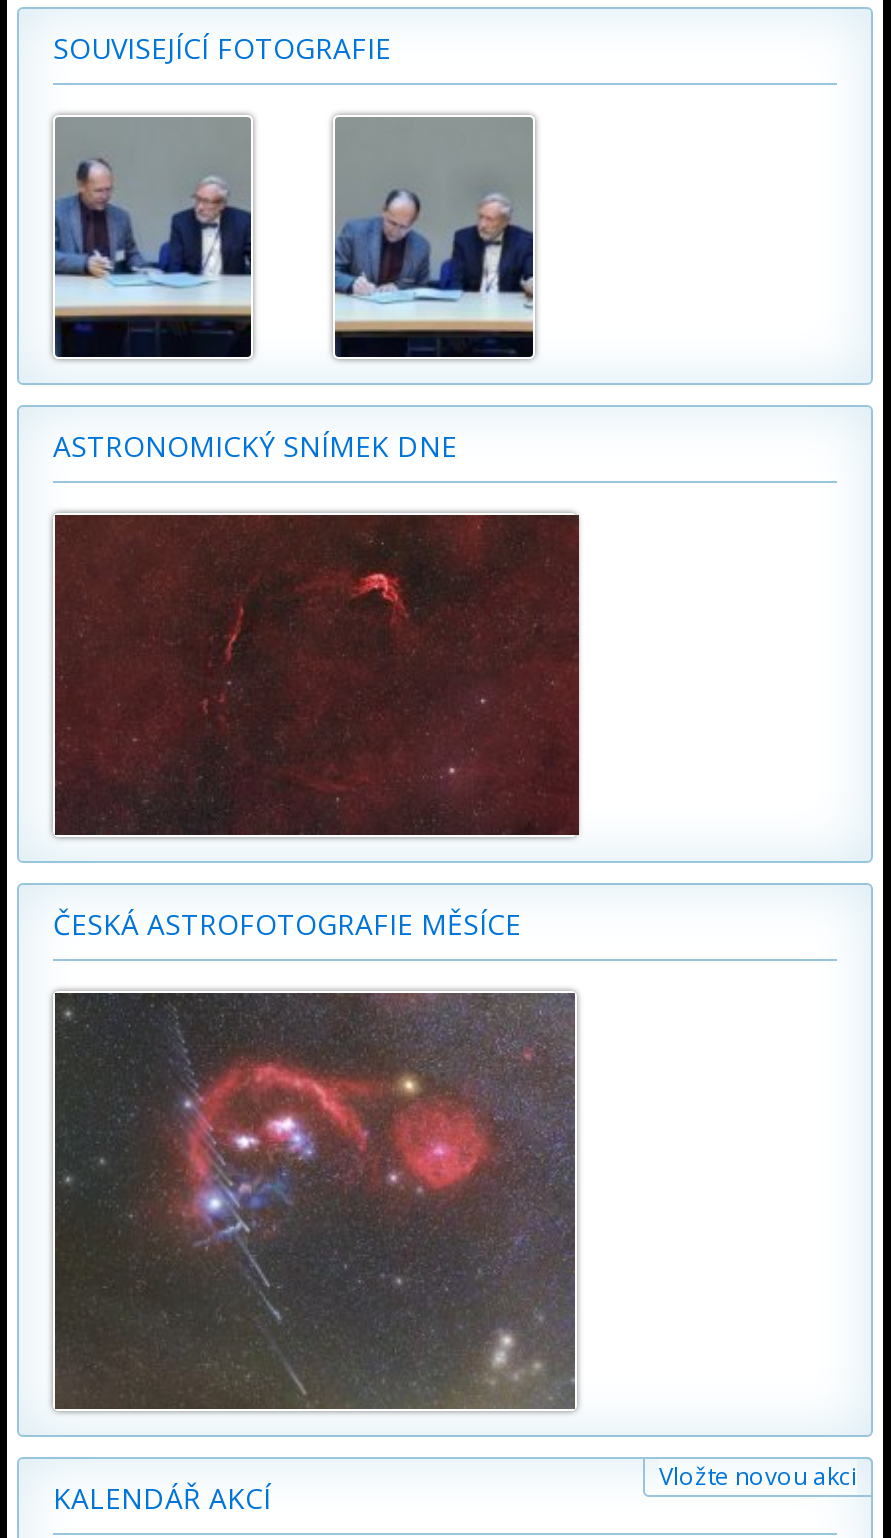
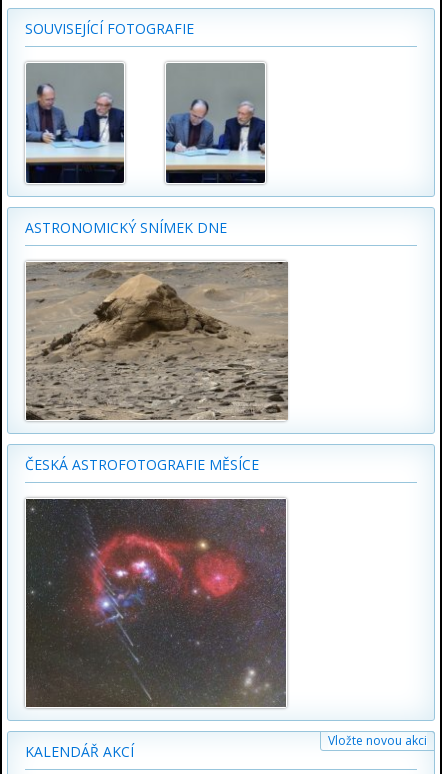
- [image]
+ [image]
